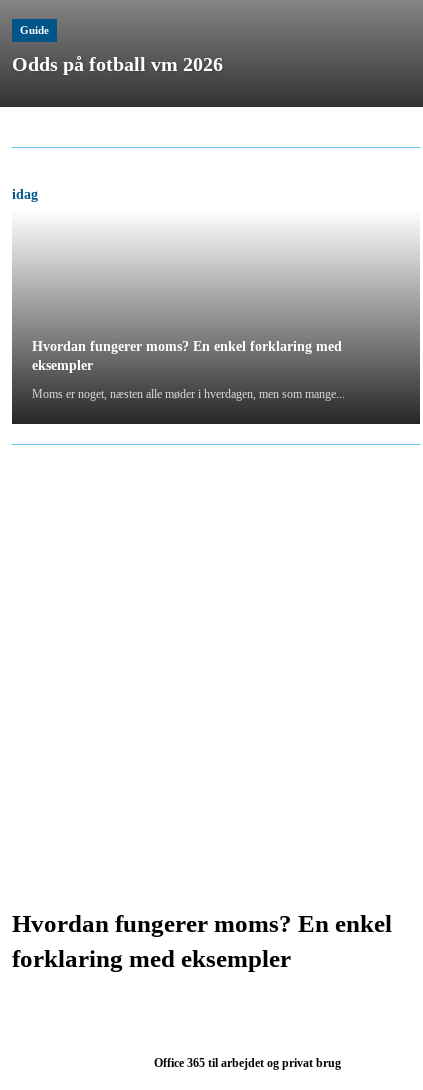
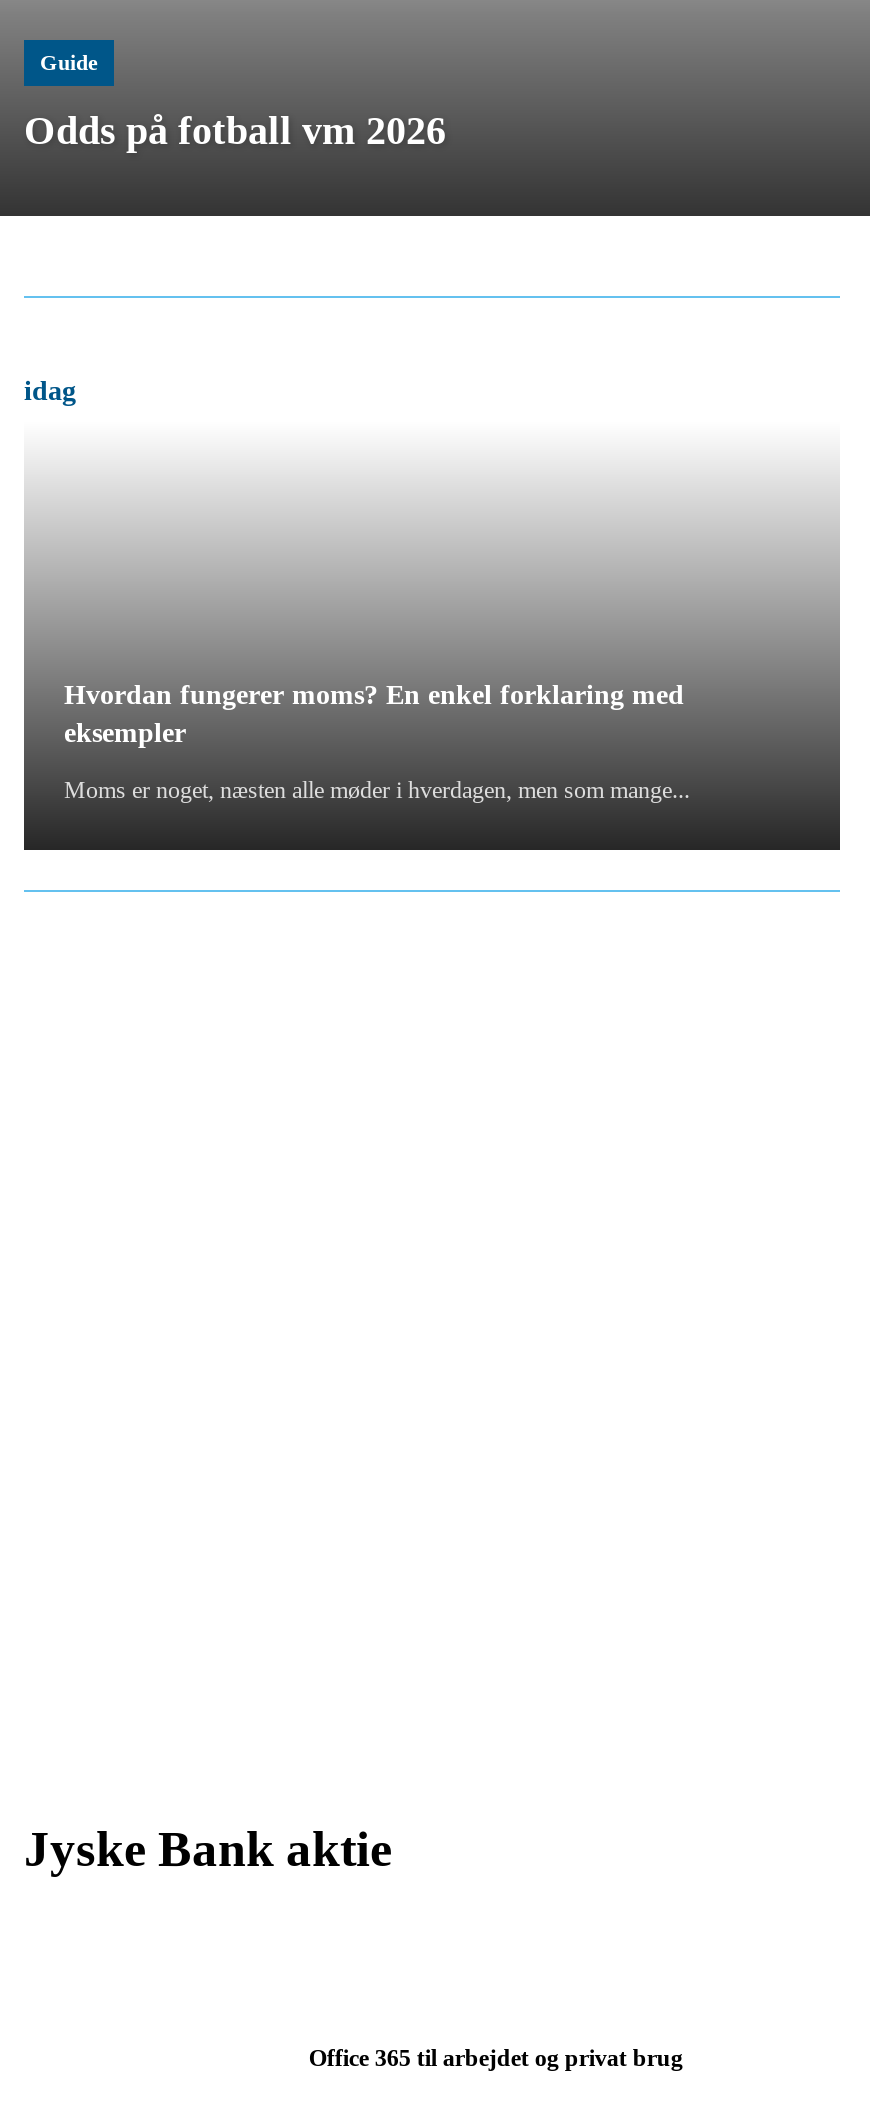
- Hvordan fungerer moms? En enkel
- forklaring med eksempler
+ Jyske Bank aktie
